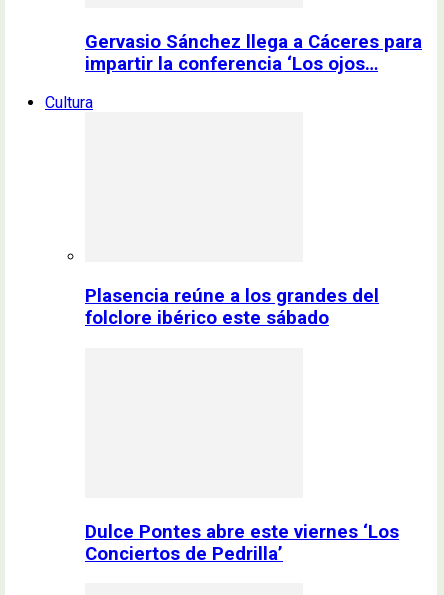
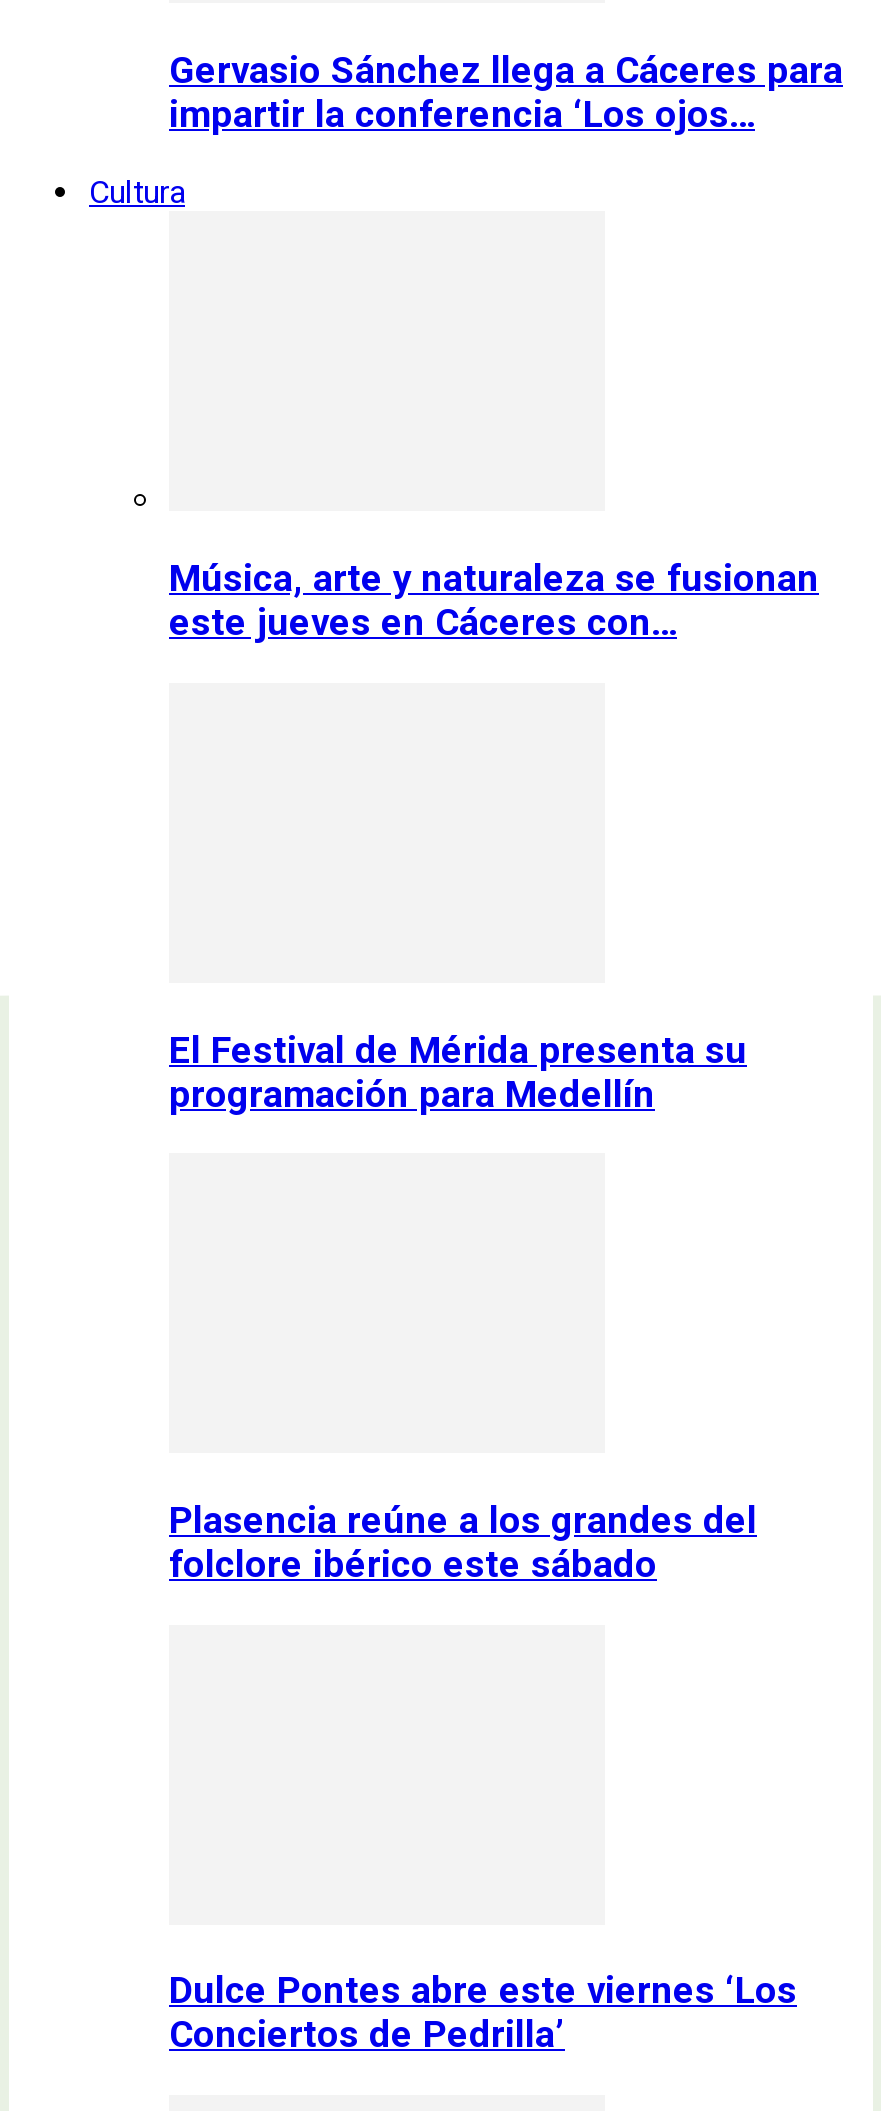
+ Música, arte y naturaleza se fusionan
+ este jueves en Cáceres con…

+ El Festival de Mérida presenta su
+ programación para Medellín
